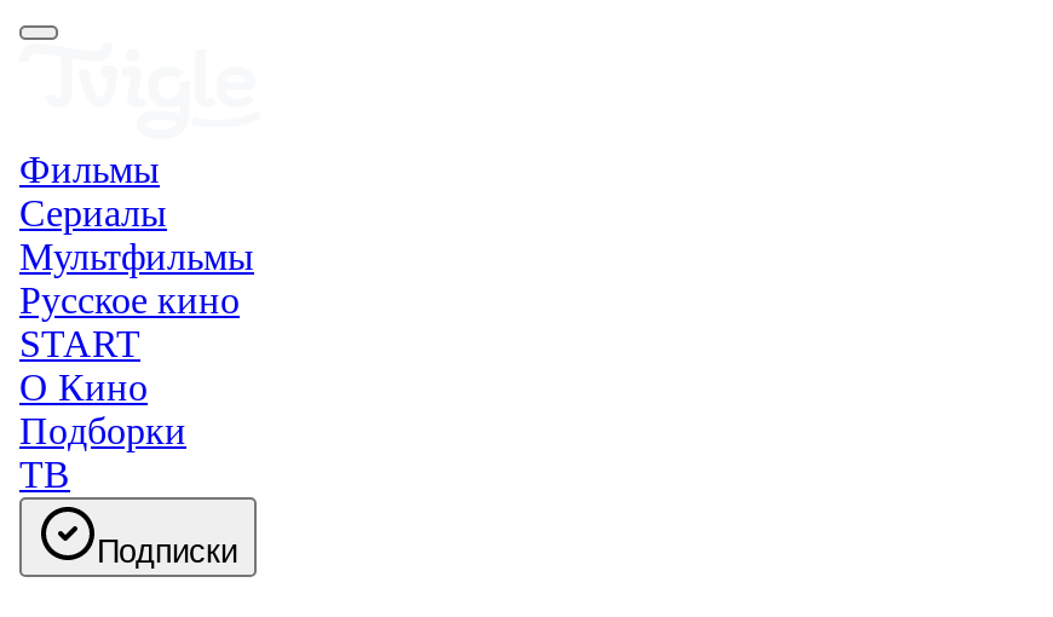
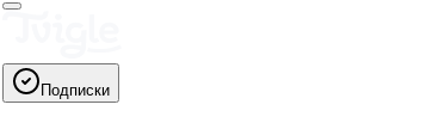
- Фильмы
- Сериалы
- Мультфильмы
- Русское кино
- START
- О Кино
- Подборки
- ТВ
